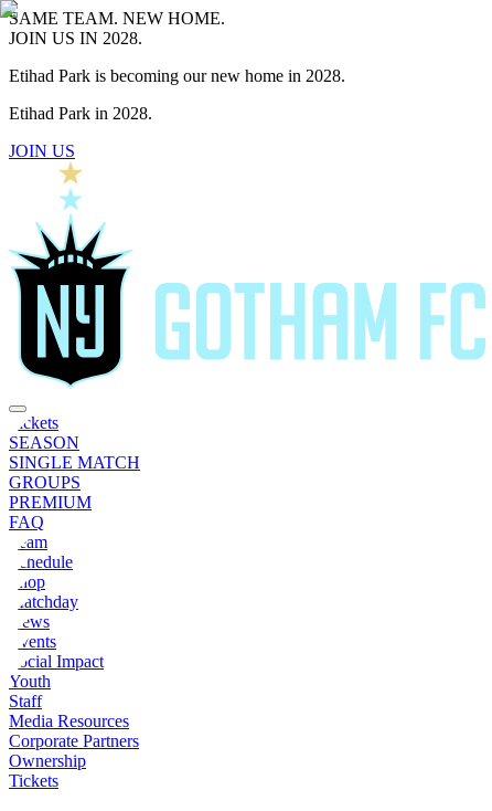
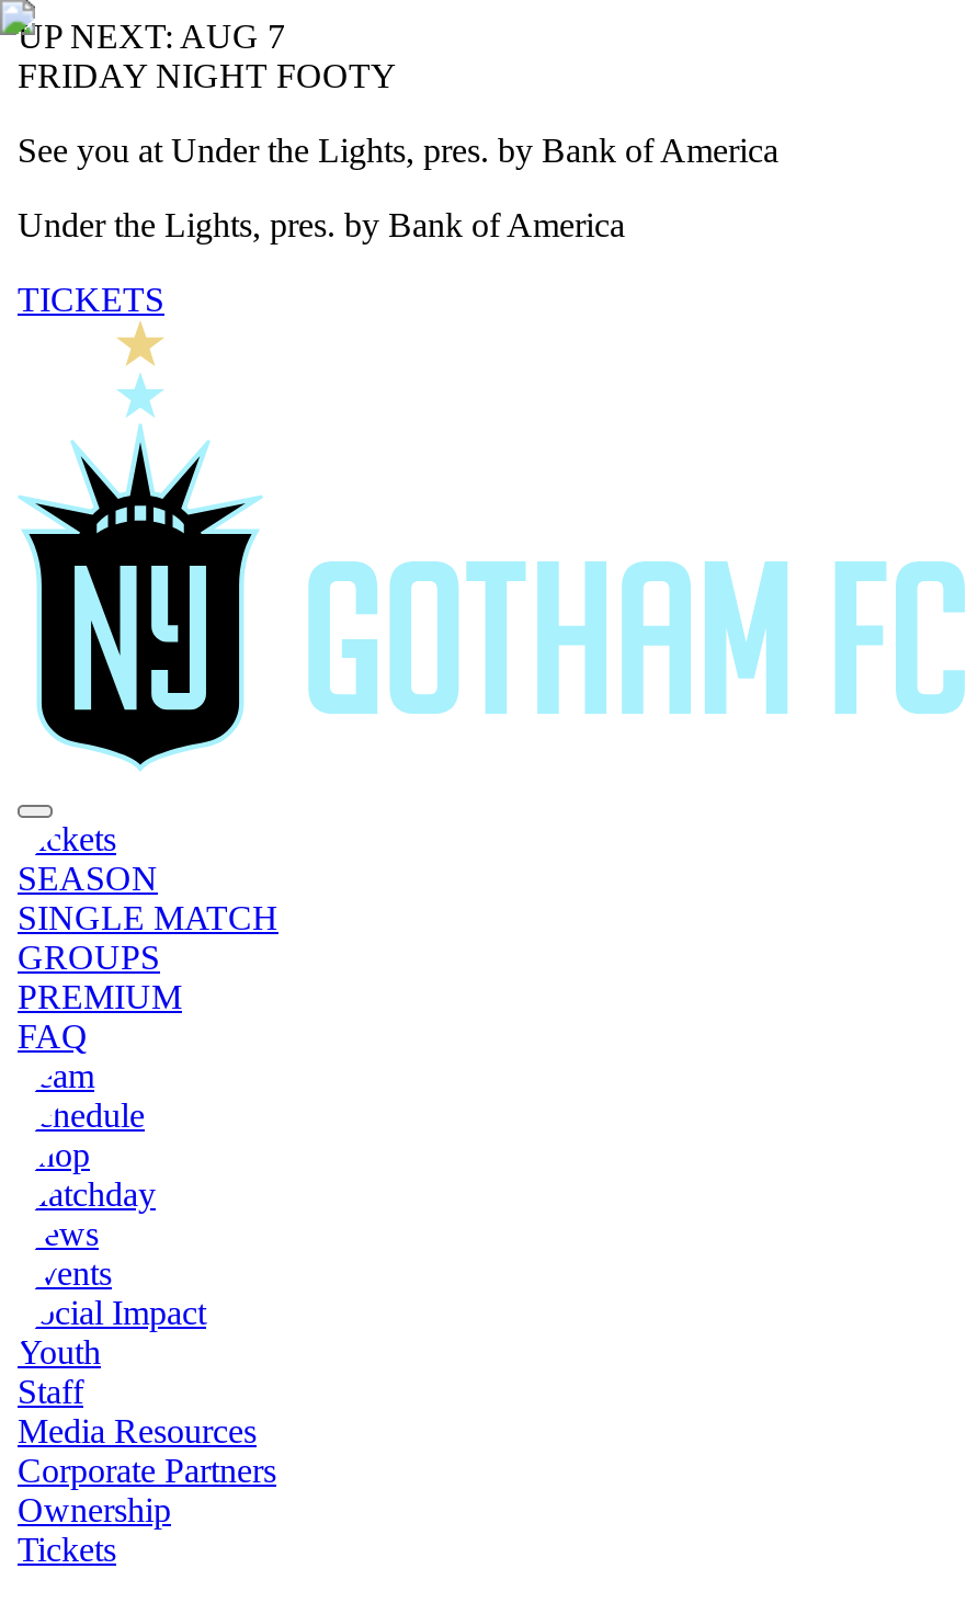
- SAME TEAM. NEW HOME.
- JOIN US IN 2028.
+ UP NEXT: AUG 7
+ FRIDAY NIGHT FOOTY

- Etihad Park is becoming our new home in 2028.
+ See you at Under the Lights, pres. by Bank of America

- Etihad Park in 2028.
+ Under the Lights, pres. by Bank of America

- JOIN US
+ TICKETS
